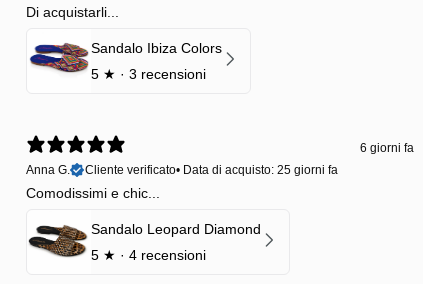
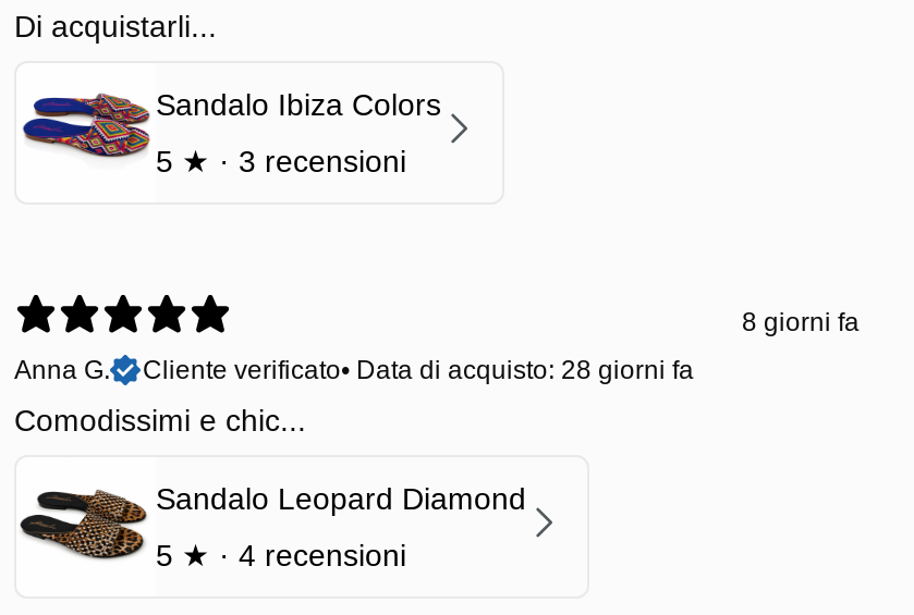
- 6 giorni fa
+ 8 giorni fa

- Cliente verificato• Data di acquisto: 25 giorni fa
+ Cliente verificato• Data di acquisto: 28 giorni fa
